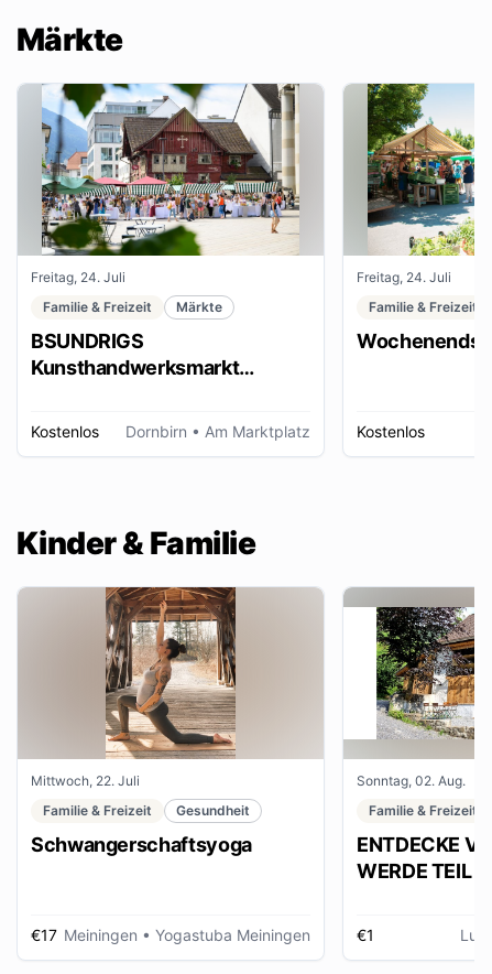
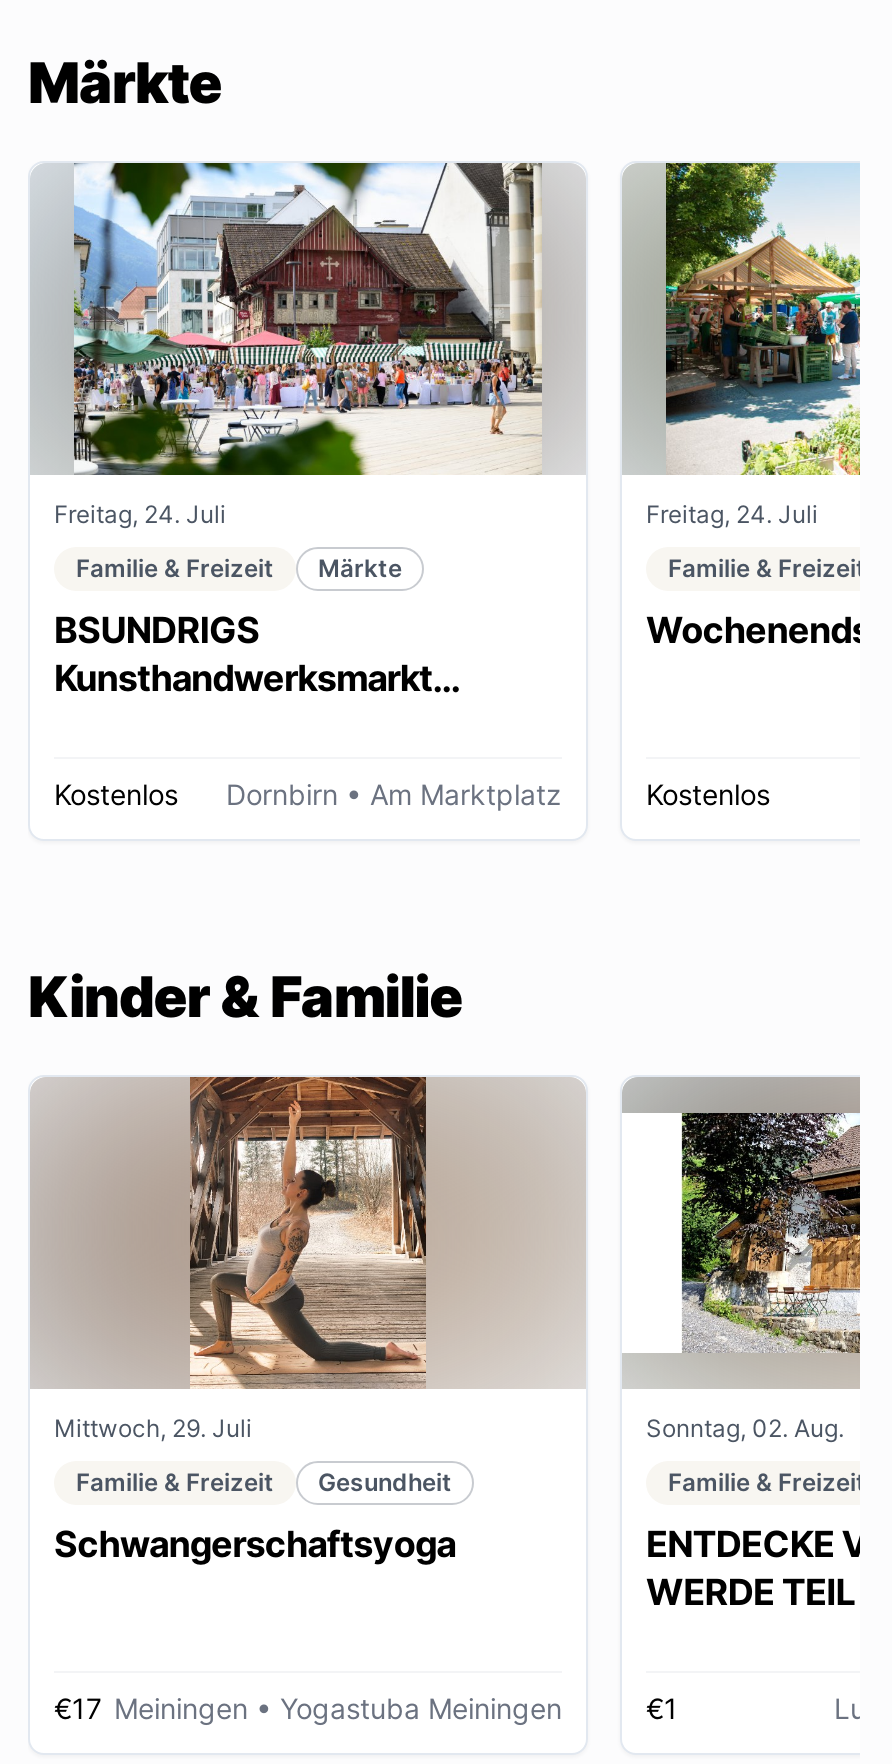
- Mittwoch, 22. Juli
+ Mittwoch, 29. Juli
